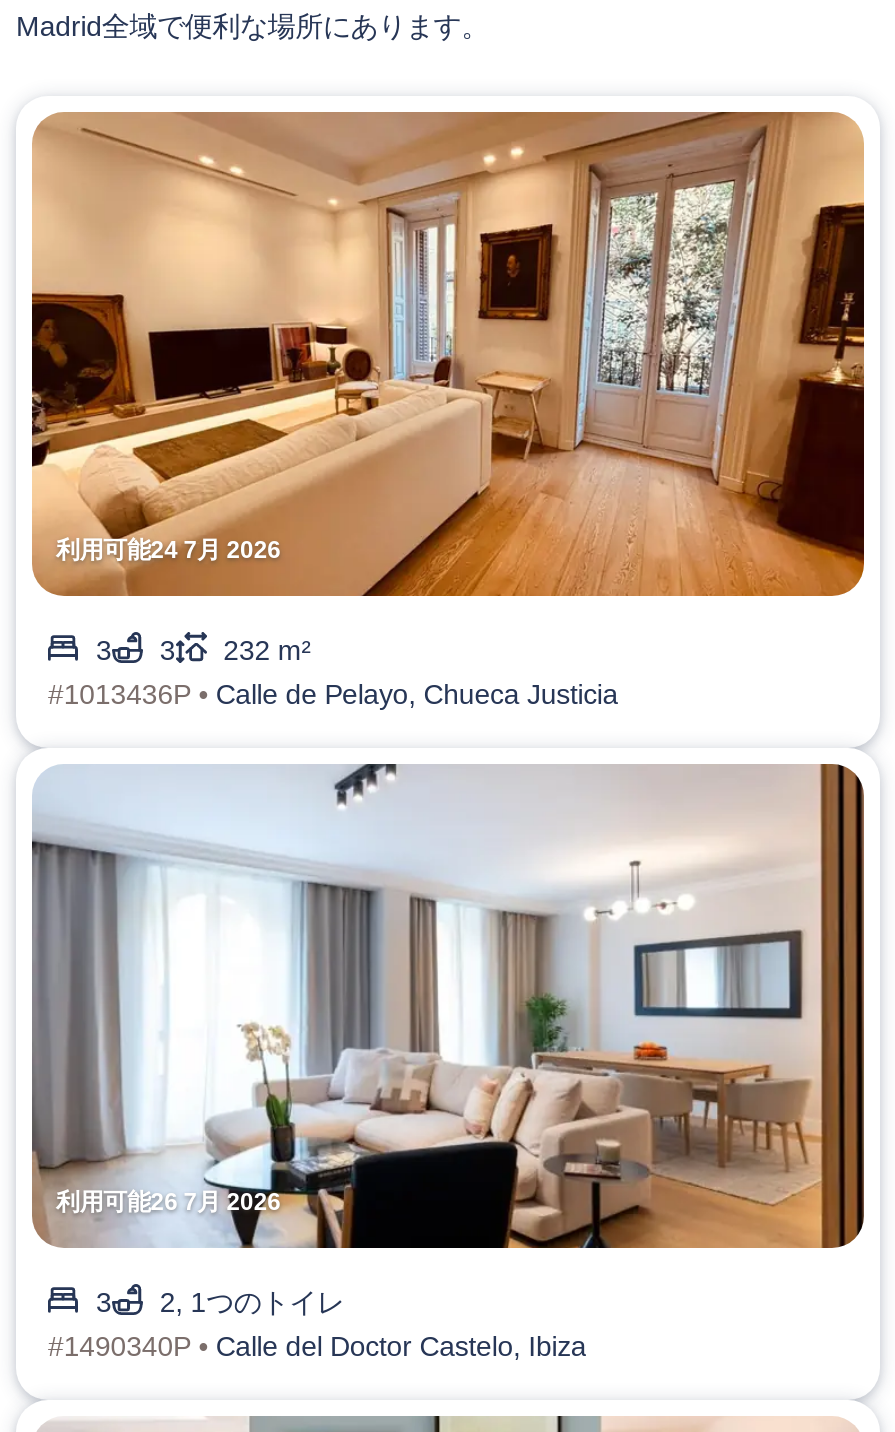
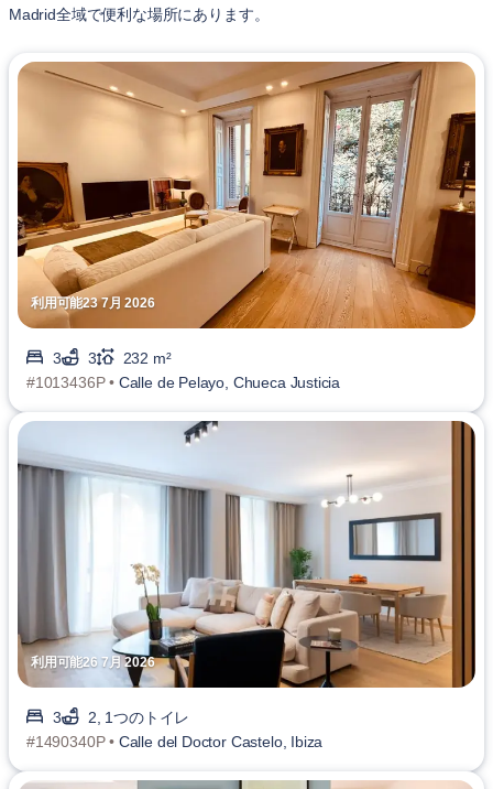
- 利用可能24 7月 2026
+ 利用可能23 7月 2026
